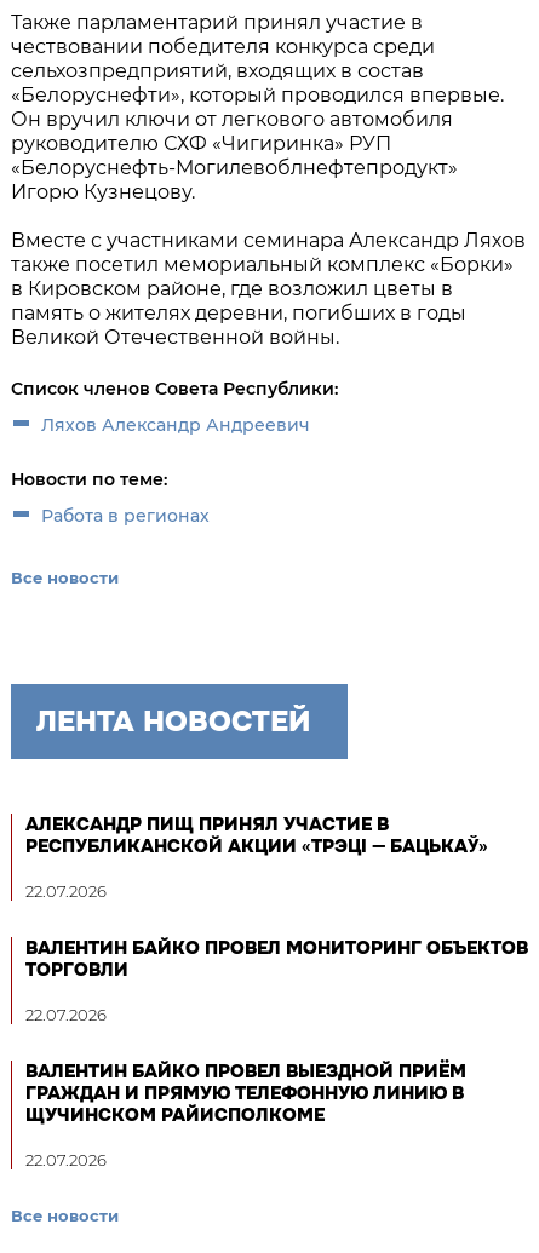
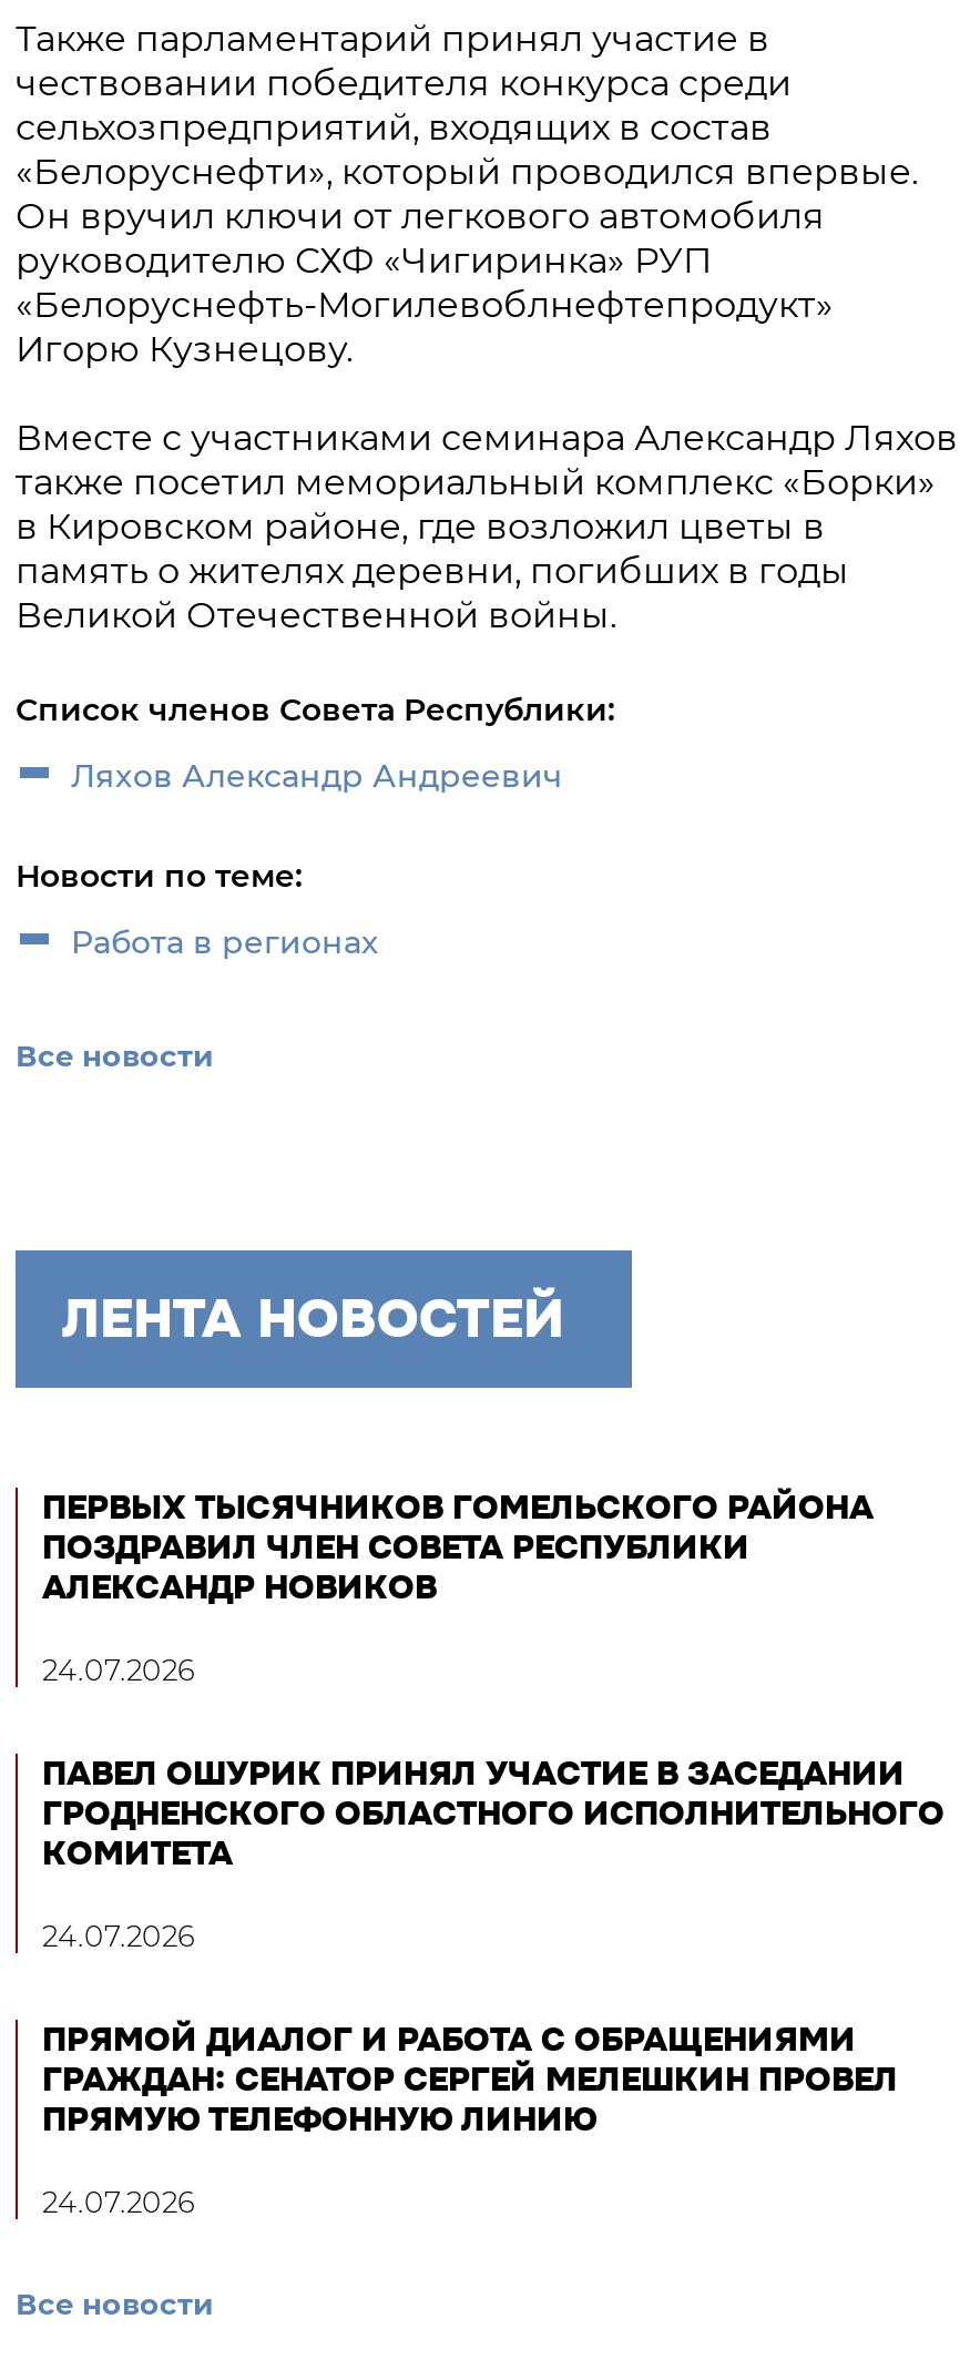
- АЛЕКСАНДР ПИЩ ПРИНЯЛ УЧАСТИЕ В
- РЕСПУБЛИКАНСКОЙ АКЦИИ «ТРЭЦІ — БАЦЬКАЎ»
+ ПЕРВЫХ ТЫСЯЧНИКОВ ГОМЕЛЬСКОГО РАЙОНА
+ ПОЗДРАВИЛ ЧЛЕН СОВЕТА РЕСПУБЛИКИ
+ АЛЕКСАНДР НОВИКОВ

- 22.07.2026
+ 24.07.2026

- ВАЛЕНТИН БАЙКО ПРОВЕЛ МОНИТОРИНГ ОБЪЕКТОВ
- ТОРГОВЛИ
+ ПАВЕЛ ОШУРИК ПРИНЯЛ УЧАСТИЕ В ЗАСЕДАНИИ
+ ГРОДНЕНСКОГО ОБЛАСТНОГО ИСПОЛНИТЕЛЬНОГО
+ КОМИТЕТА

- 22.07.2026
+ 24.07.2026

- ВАЛЕНТИН БАЙКО ПРОВЕЛ ВЫЕЗДНОЙ ПРИЁМ
- ГРАЖДАН И ПРЯМУЮ ТЕЛЕФОННУЮ ЛИНИЮ В
- ЩУЧИНСКОМ РАЙИСПОЛКОМЕ
+ ПРЯМОЙ ДИАЛОГ И РАБОТА С ОБРАЩЕНИЯМИ
+ ГРАЖДАН: СЕНАТОР СЕРГЕЙ МЕЛЕШКИН ПРОВЕЛ
+ ПРЯМУЮ ТЕЛЕФОННУЮ ЛИНИЮ

- 22.07.2026
+ 24.07.2026
